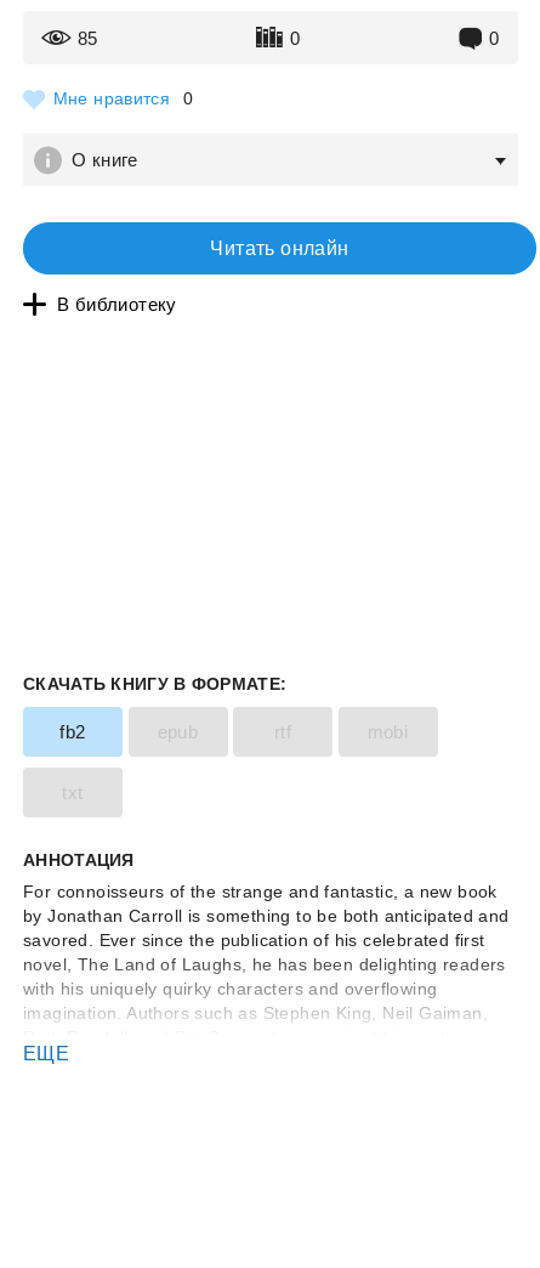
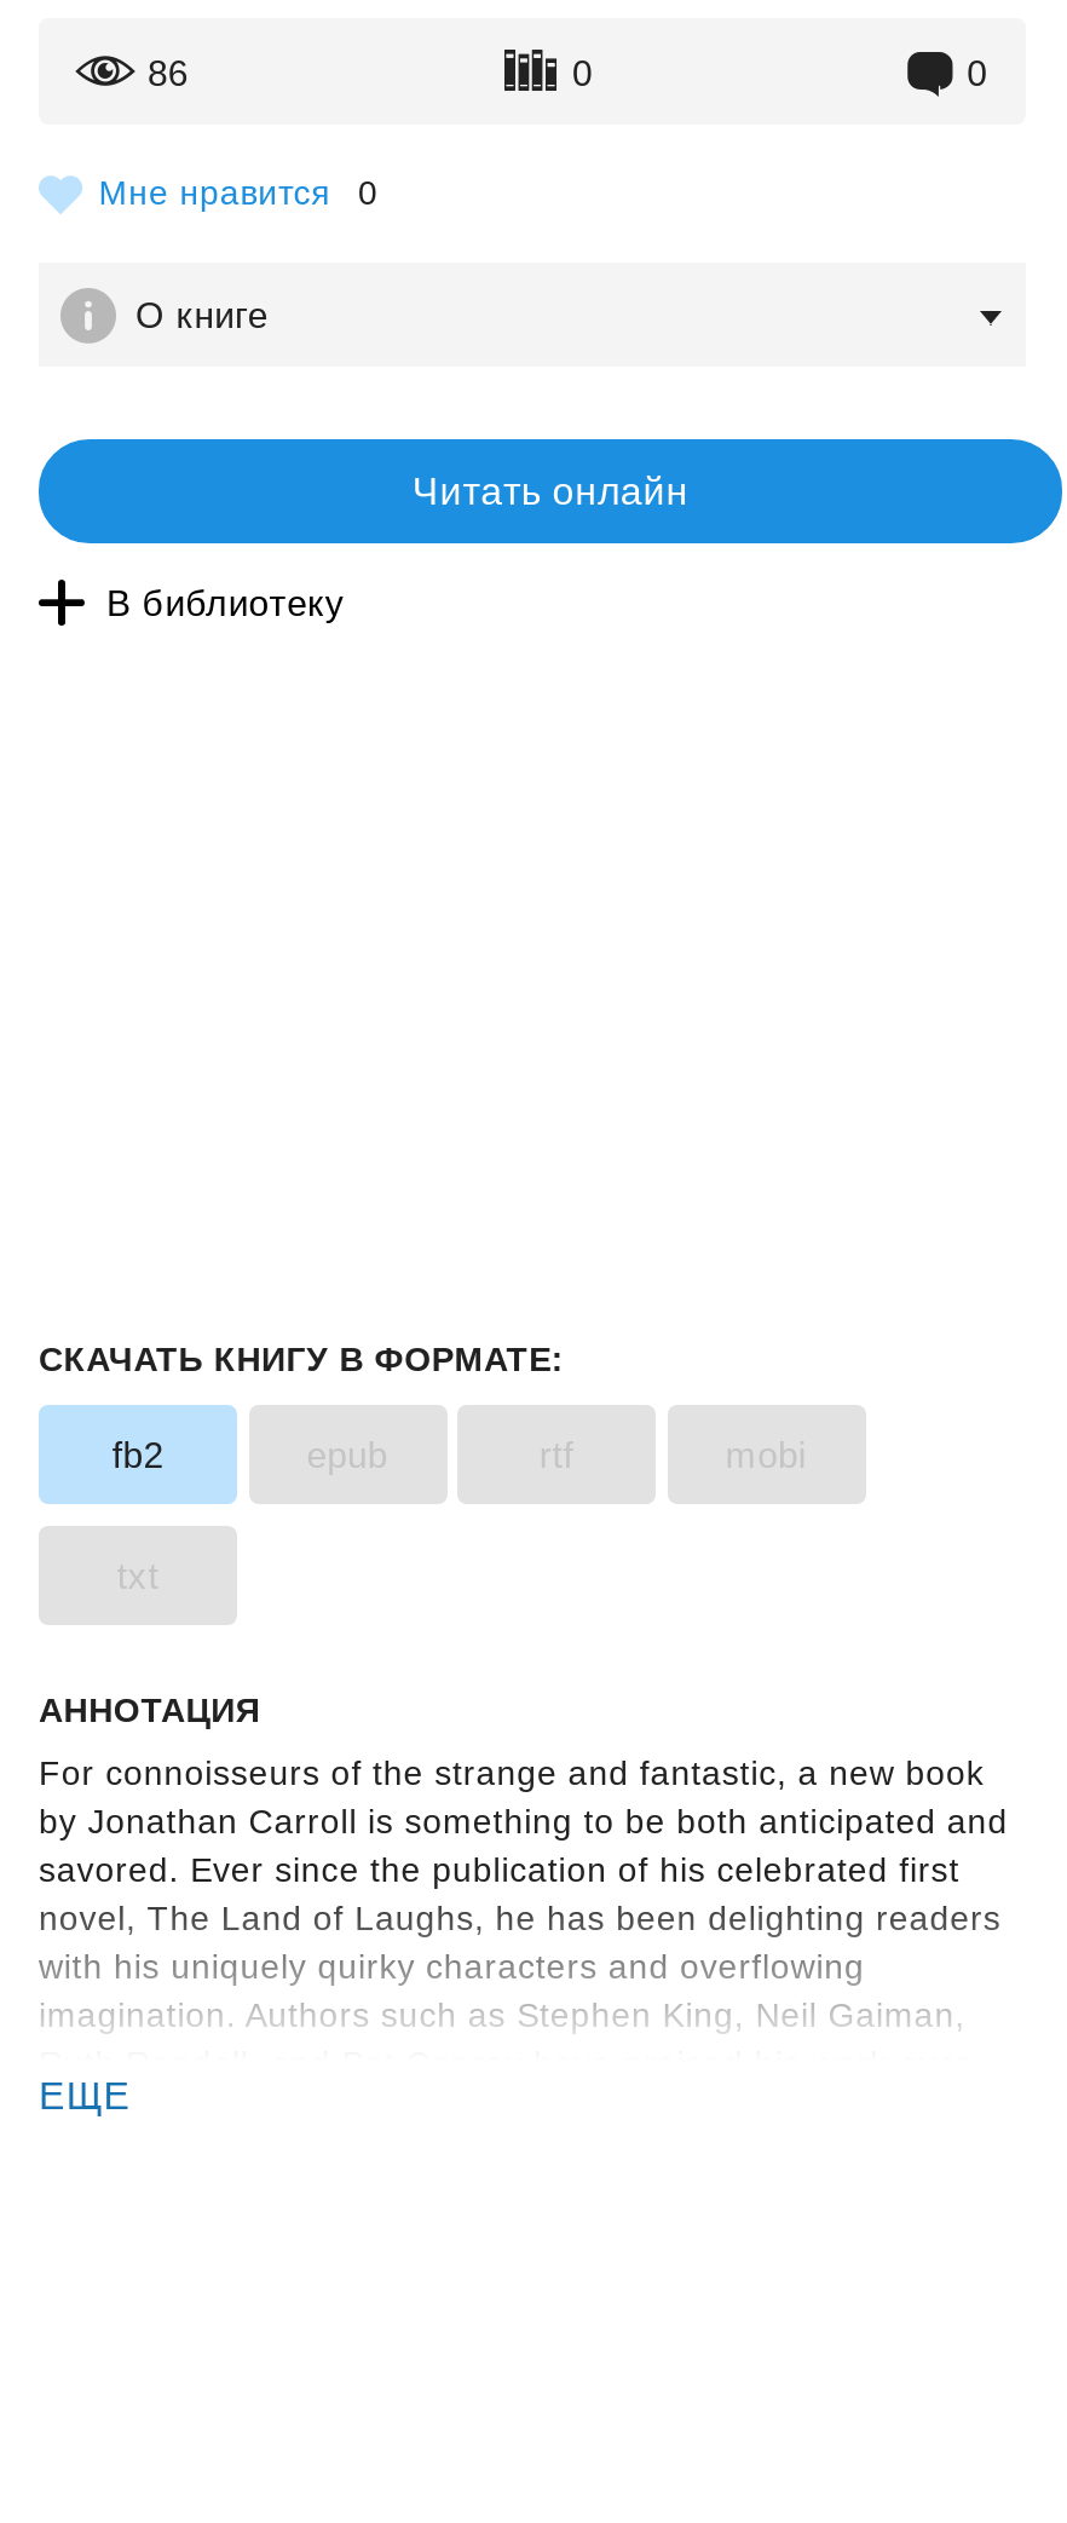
- 85
+ 86
